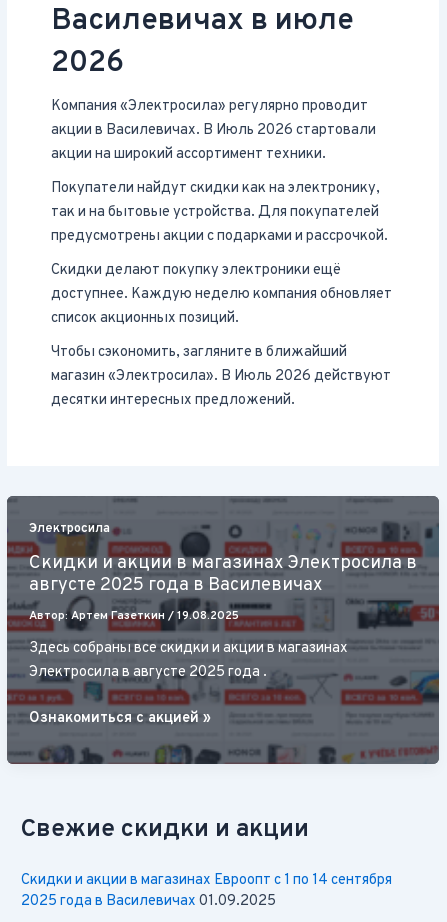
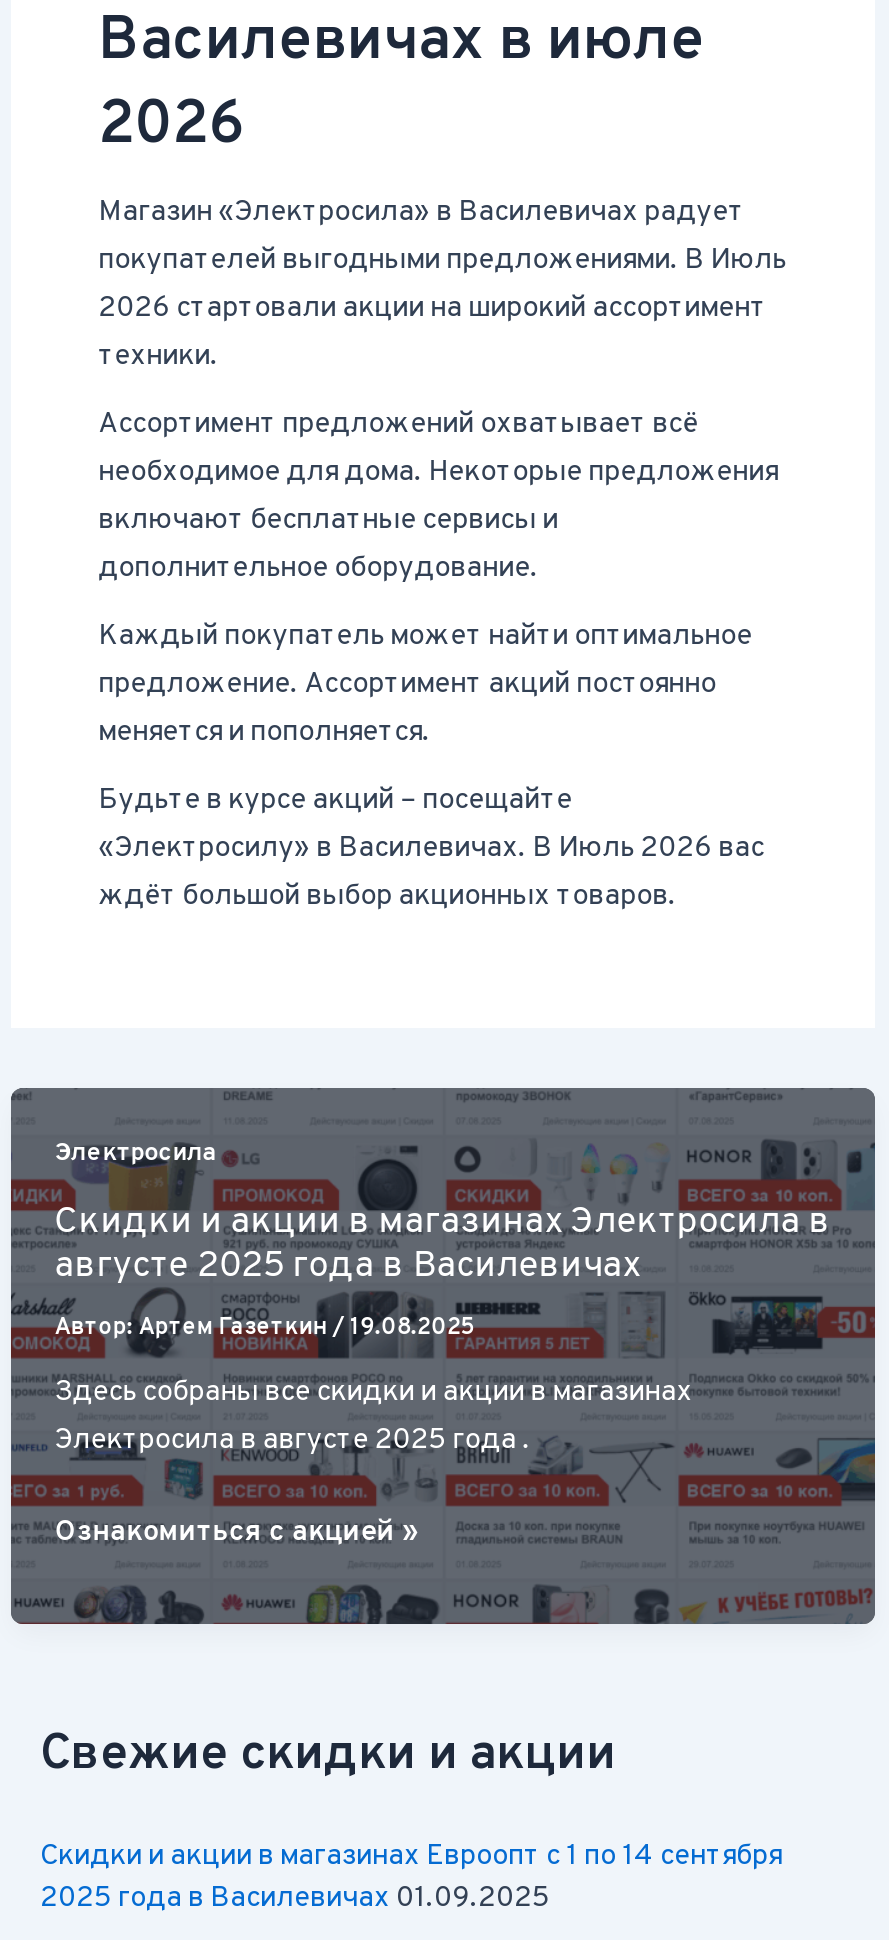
- Компания «Электросила» регулярно проводит
- акции в Василевичах. В Июль 2026 стартовали
- акции на широкий ассортимент техники.
+ Магазин «Электросила» в Василевичах радует
+ покупателей выгодными предложениями. В Июль
+ 2026 стартовали акции на широкий ассортимент
+ техники.

- Покупатели найдут скидки как на электронику,
- так и на бытовые устройства. Для покупателей
- предусмотрены акции с подарками и рассрочкой.
+ Ассортимент предложений охватывает всё
+ необходимое для дома. Некоторые предложения
+ включают бесплатные сервисы и
+ дополнительное оборудование.

- Скидки делают покупку электроники ещё
- доступнее. Каждую неделю компания обновляет
- список акционных позиций.
+ Каждый покупатель может найти оптимальное
+ предложение. Ассортимент акций постоянно
+ меняется и пополняется.

- Чтобы сэкономить, загляните в ближайший
- магазин «Электросила». В Июль 2026 действуют
- десятки интересных предложений.
+ Будьте в курсе акций – посещайте
+ «Электросилу» в Василевичах. В Июль 2026 вас
+ ждёт большой выбор акционных товаров.
